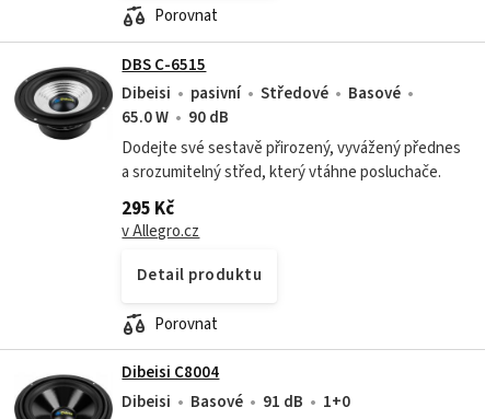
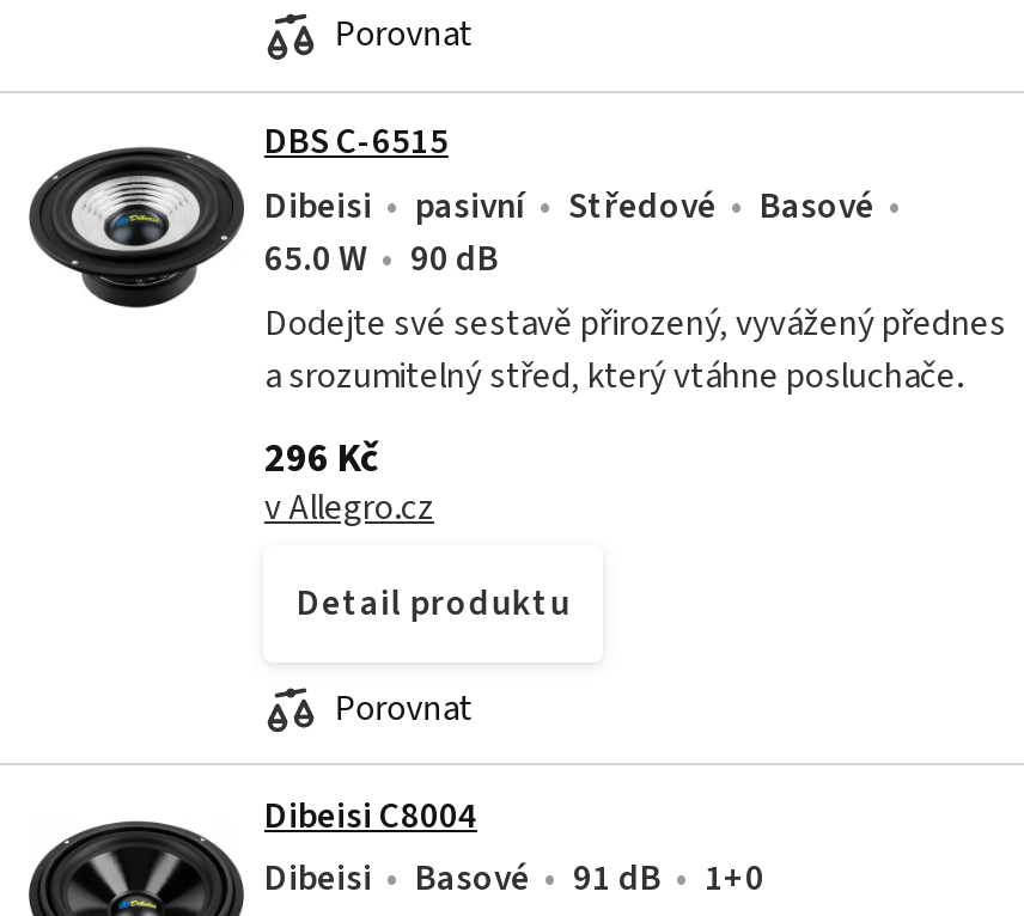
- 295 Kč
+ 296 Kč
